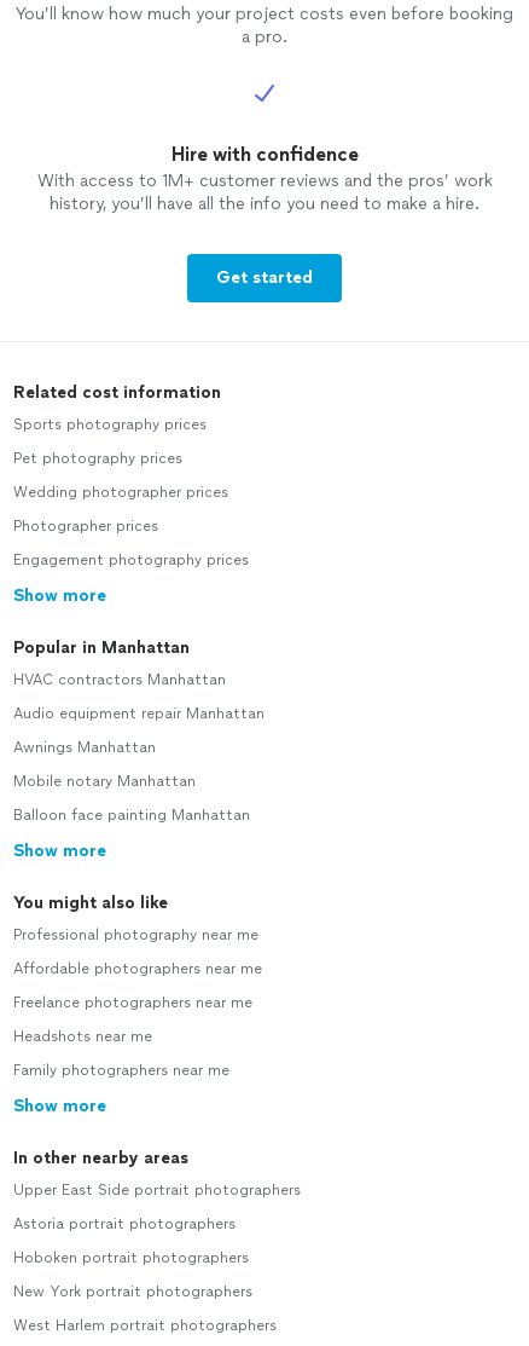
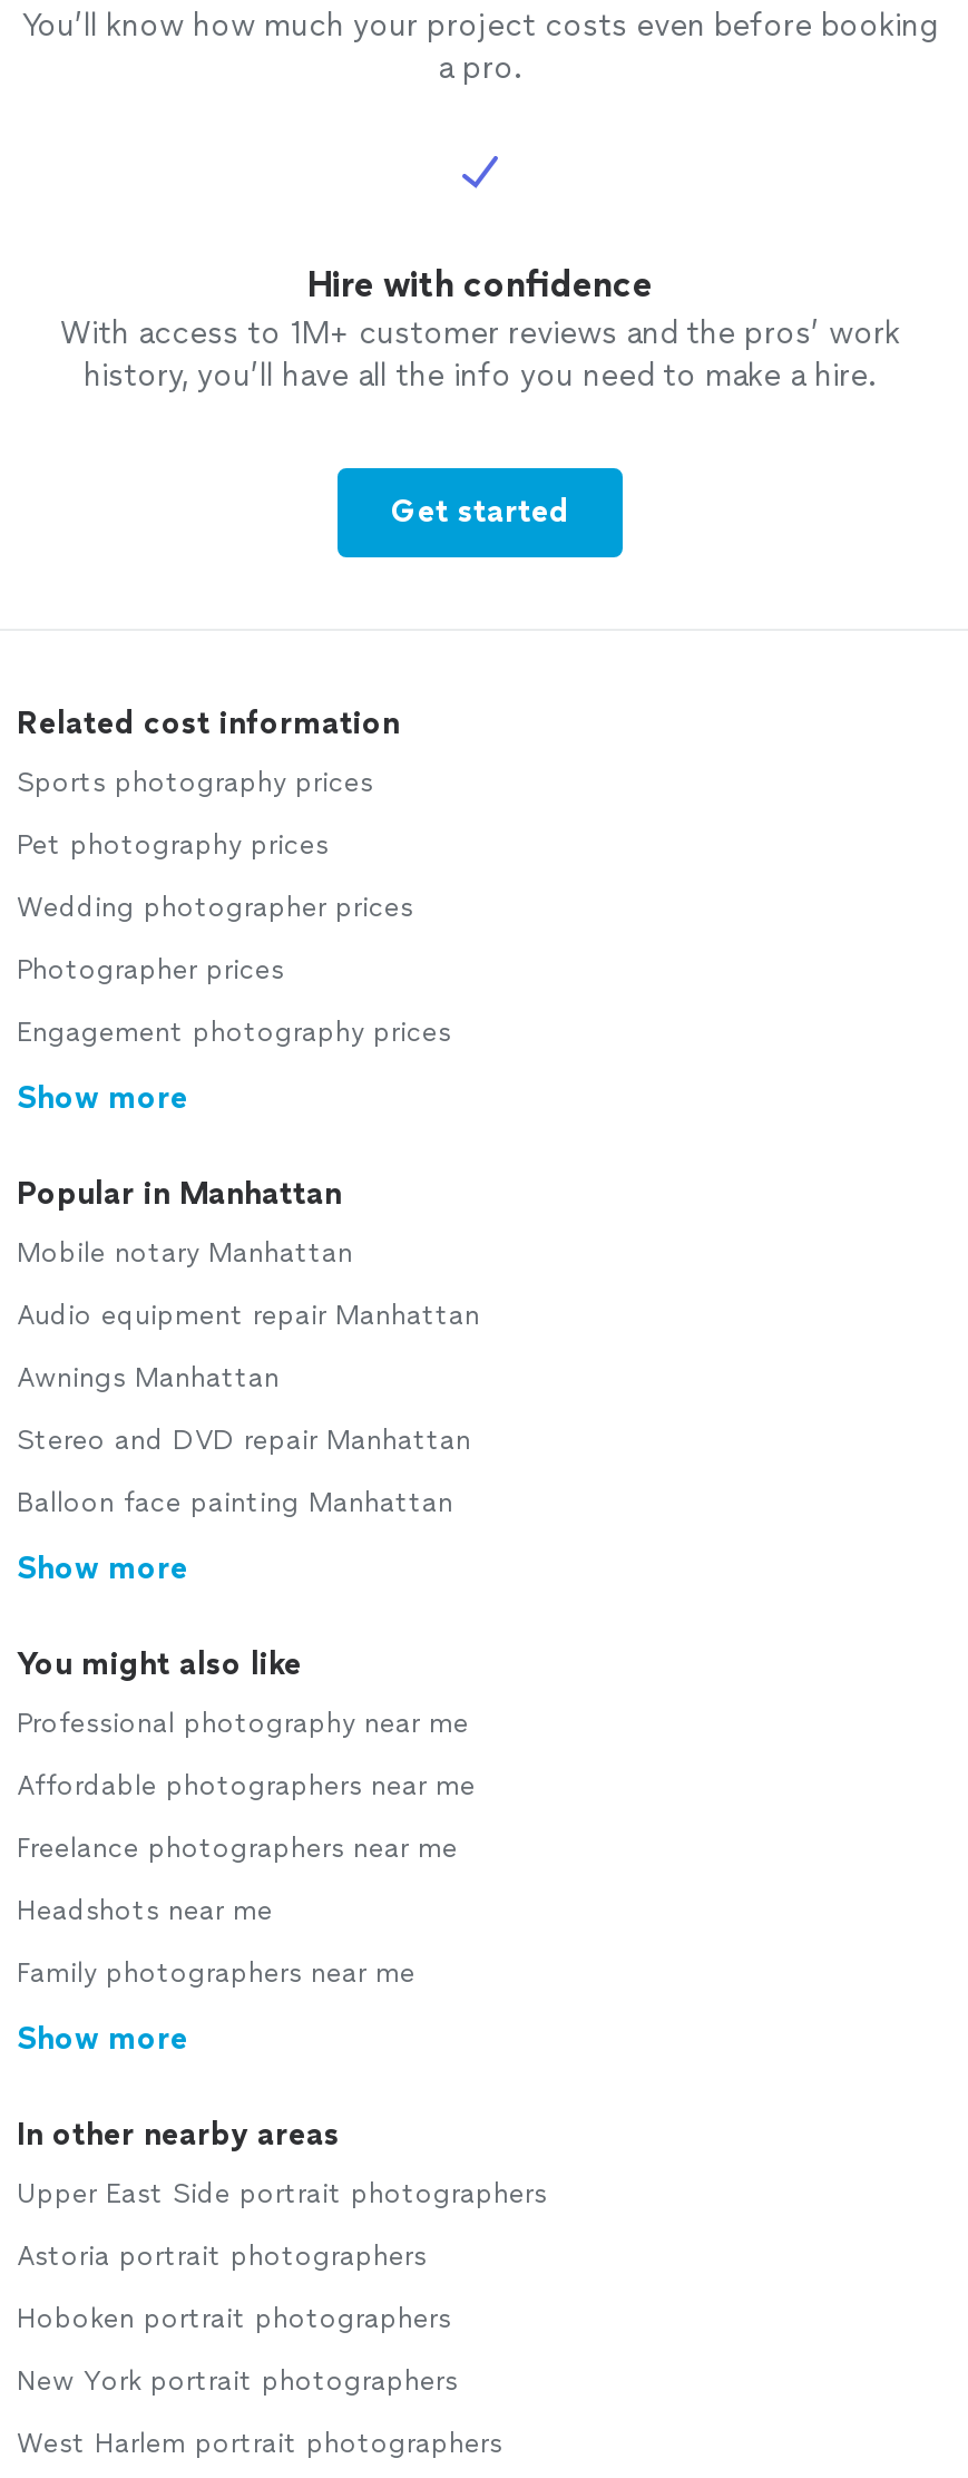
- HVAC contractors Manhattan

+ Stereo and DVD repair Manhattan

moved up: Mobile notary Manhattan
